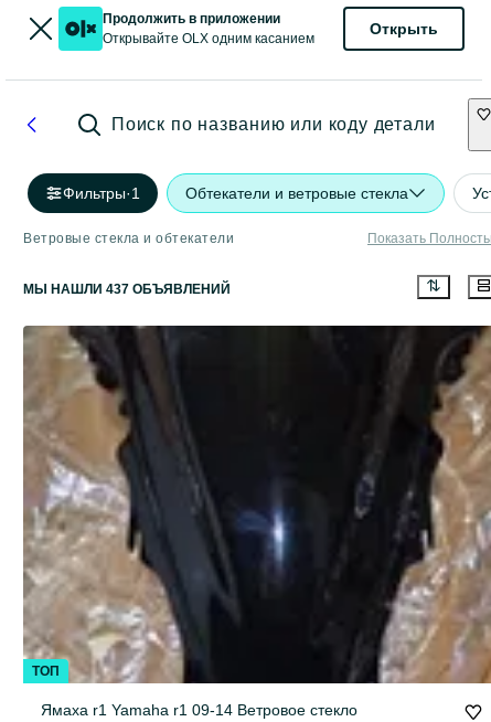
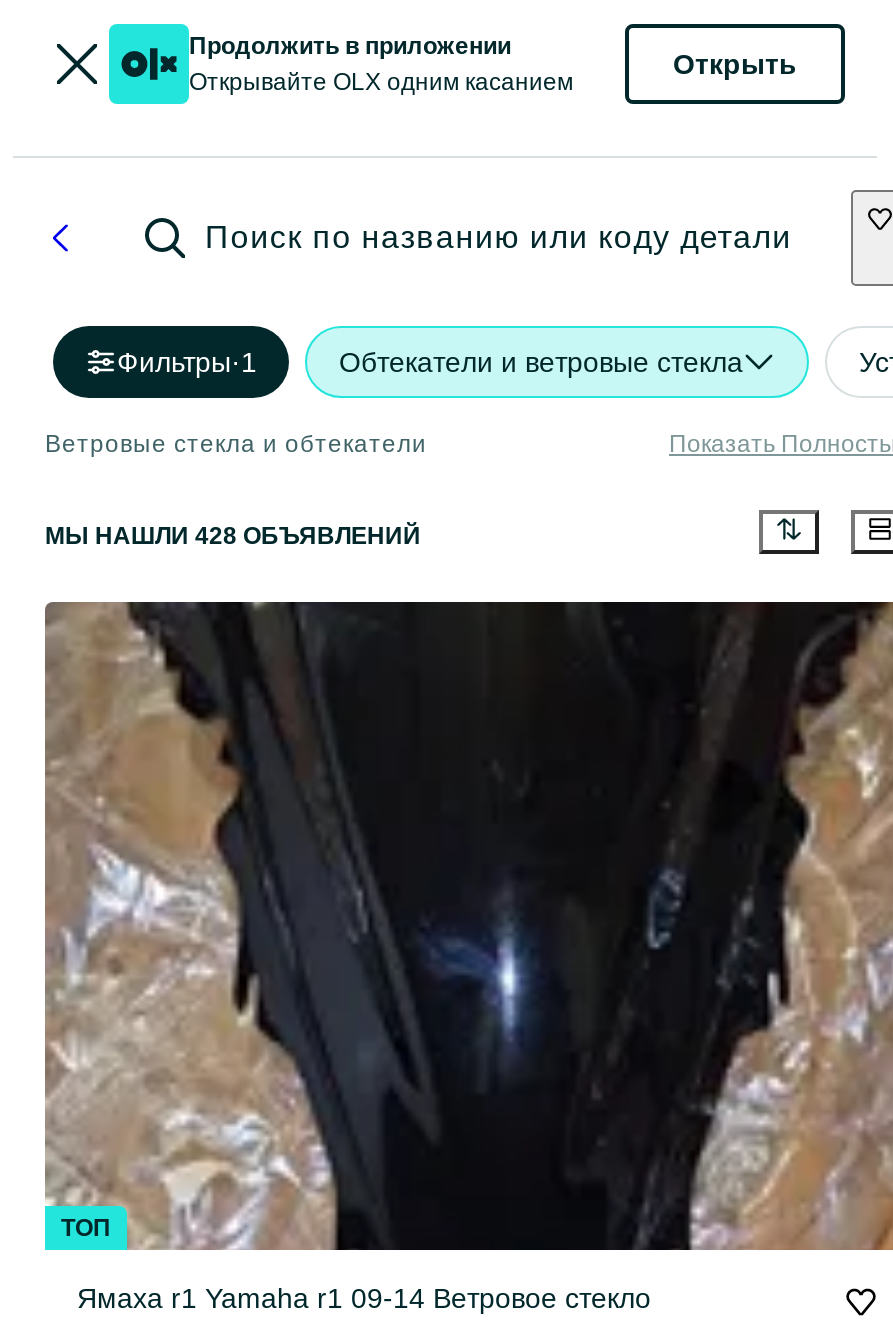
- МЫ НАШЛИ 437 ОБЪЯВЛЕНИЙ
+ МЫ НАШЛИ 428 ОБЪЯВЛЕНИЙ
